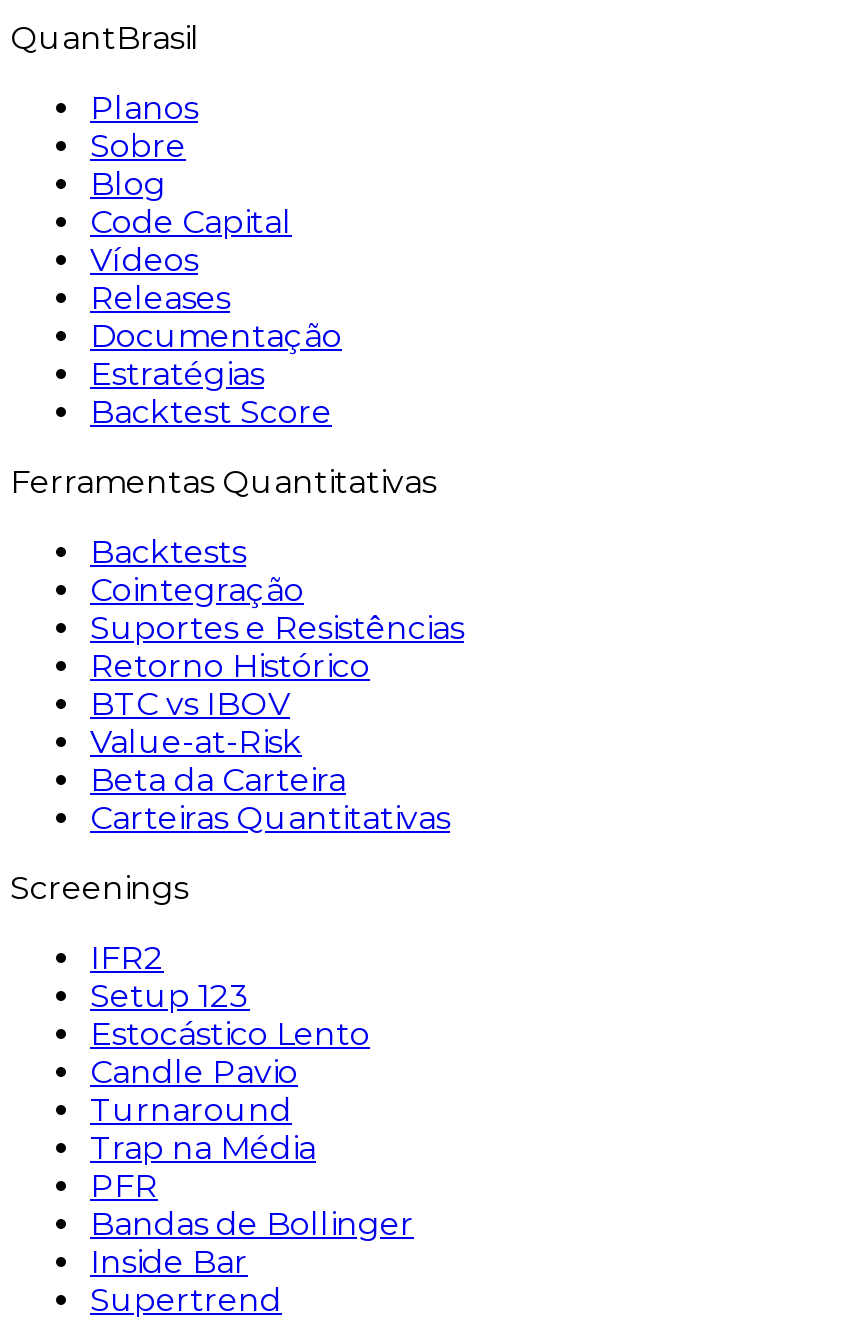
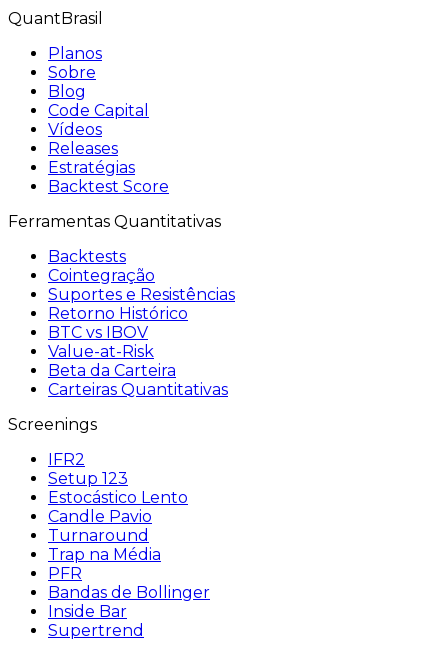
- Documentação
